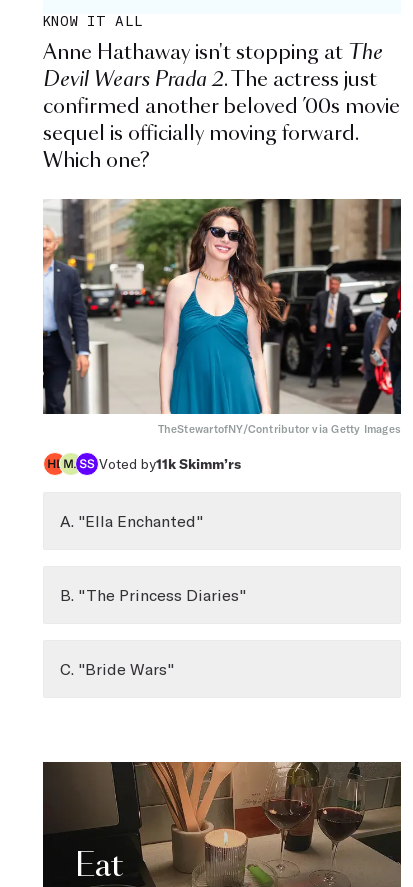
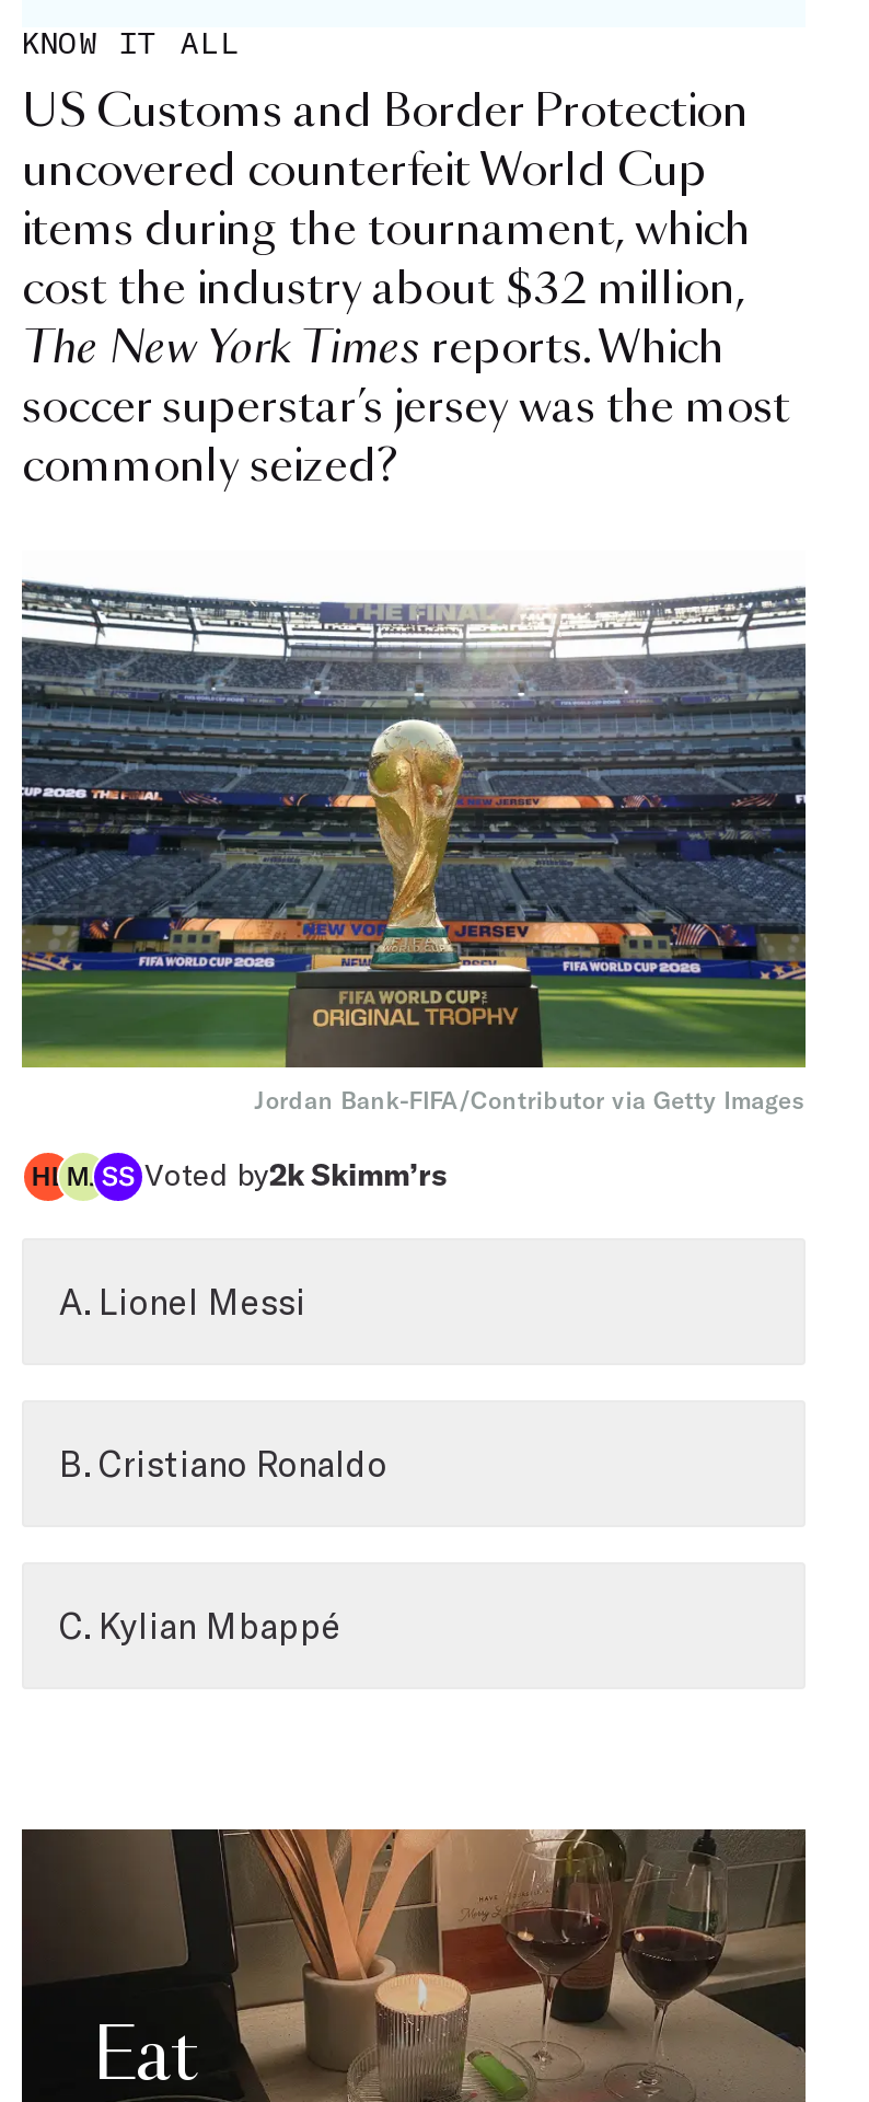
- Anne Hathaway isn't stopping at The
- Devil Wears Prada 2. The actress just
- confirmed another beloved ’00s movie
- sequel is officially moving forward.
- Which one?
+ US Customs and Border Protection
+ uncovered counterfeit World Cup
+ items during the tournament, which
+ cost the industry about $32 million,
+ The New York Times reports. Which
+ soccer superstar’s jersey was the most
+ commonly seized?

- [image]
- TheStewartofNY/Contributor via Getty Images
+ [image]
+ Jordan Bank-FIFA/Contributor via Getty Images

- Voted by11kSkimm’rs
+ Voted by2kSkimm’rs

- A. "Ella Enchanted"
+ A. Lionel Messi

- B. "The Princess Diaries"
+ B. Cristiano Ronaldo

- C. "Bride Wars"
+ C. Kylian Mbappé
